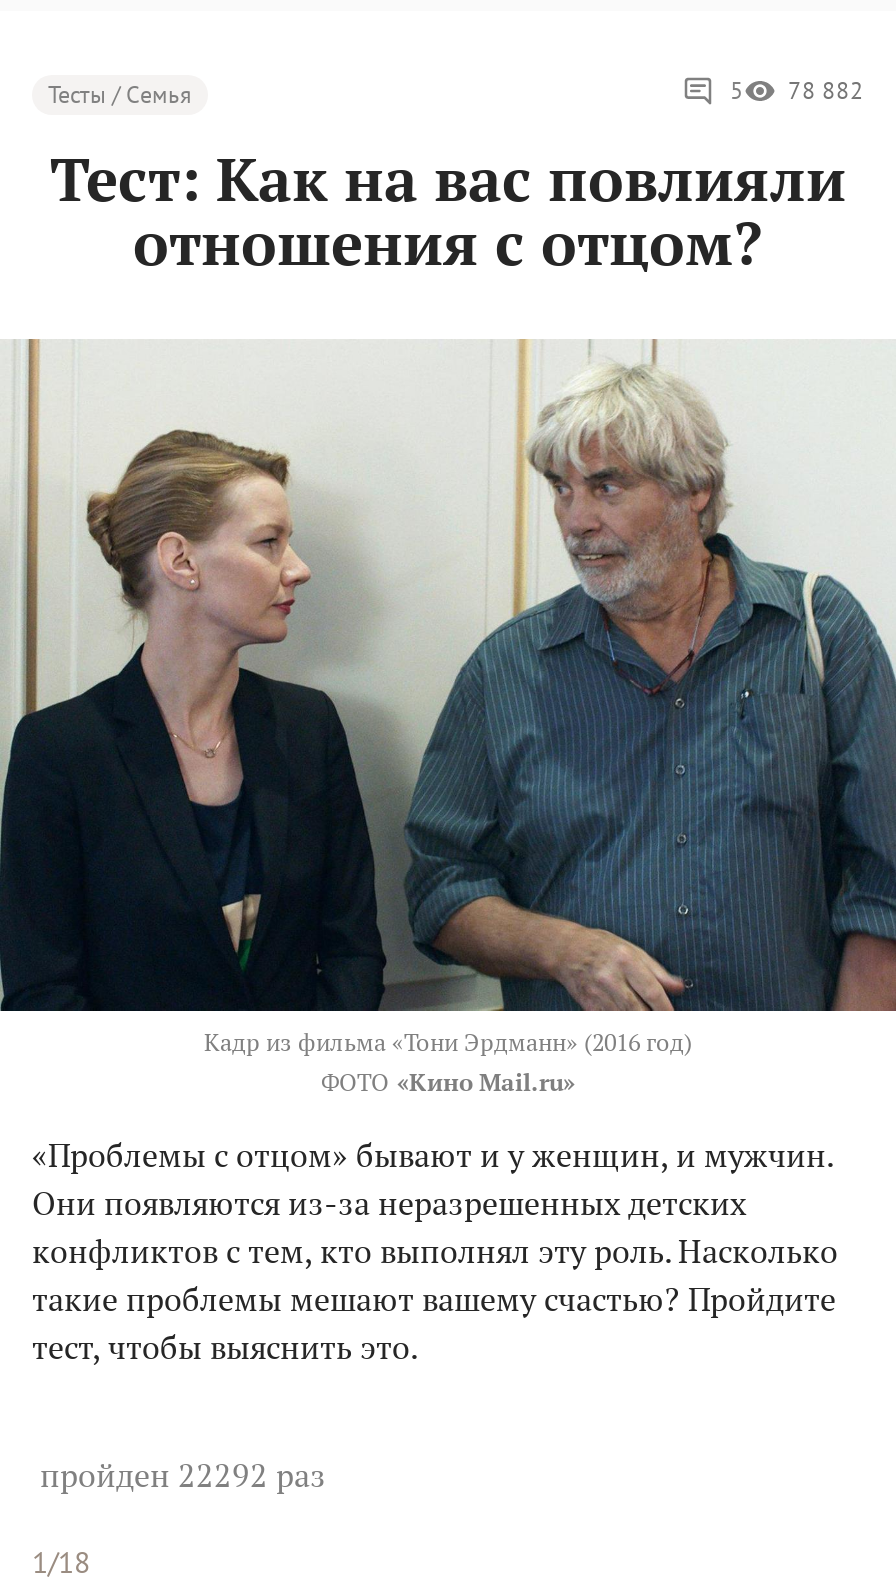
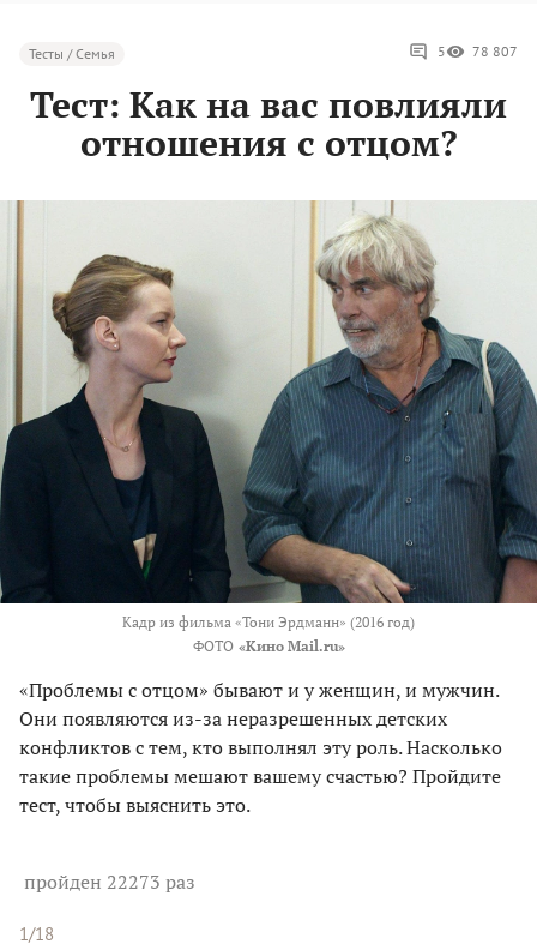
- 78 882
+ 78 807

- пройден 22292 раз
+ пройден 22273 раз
